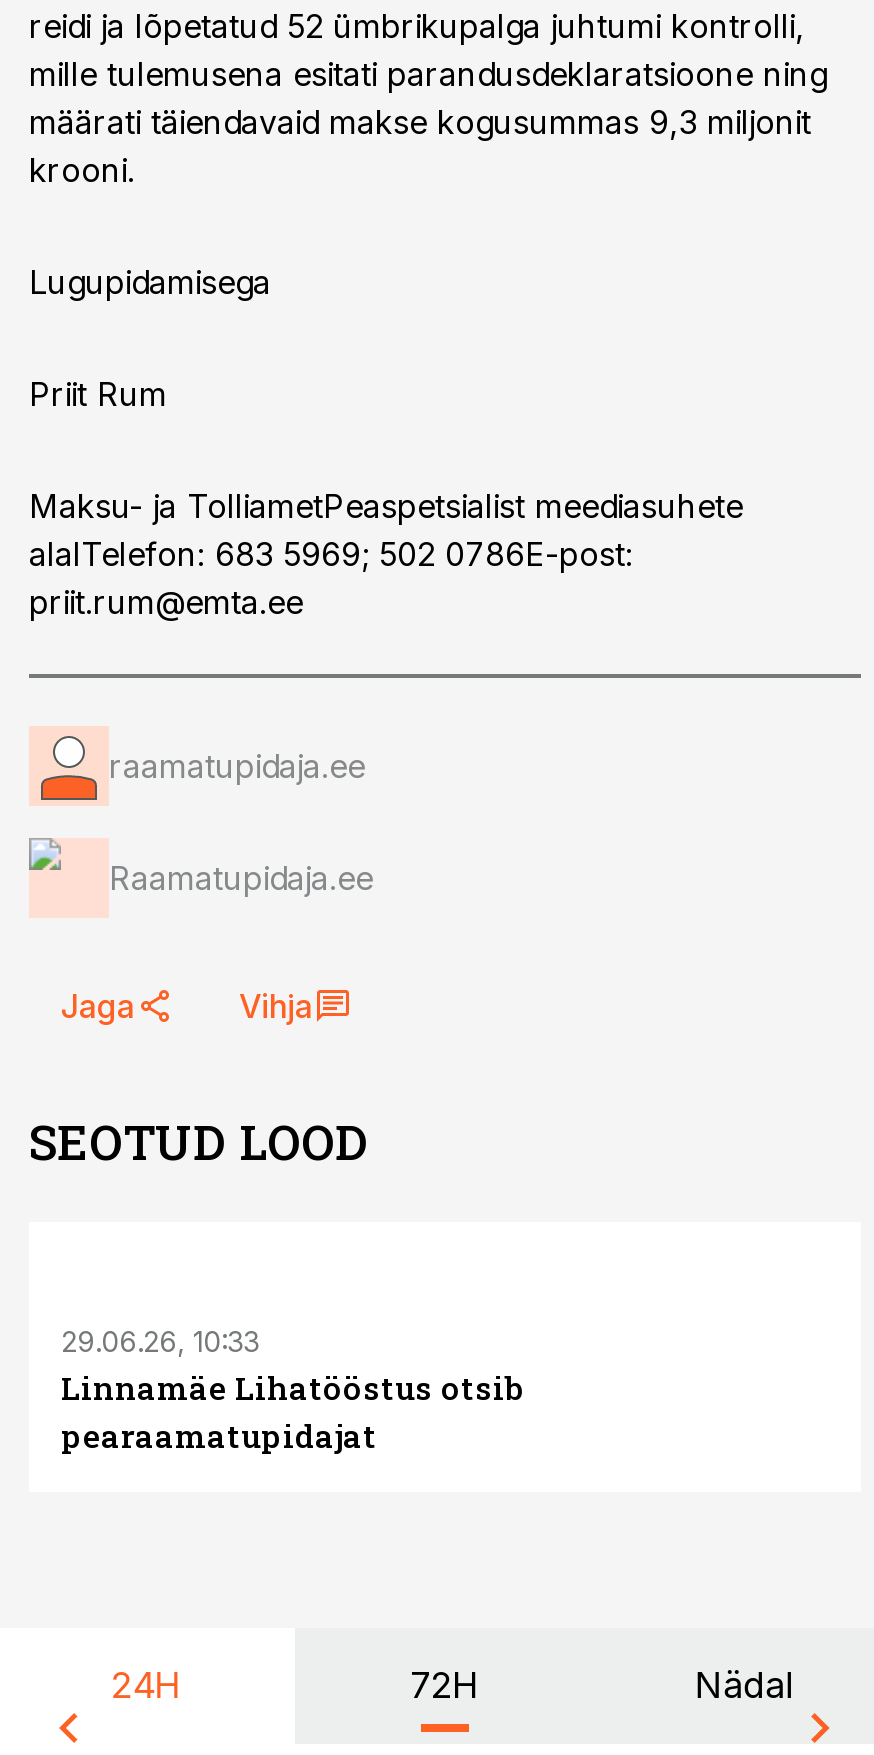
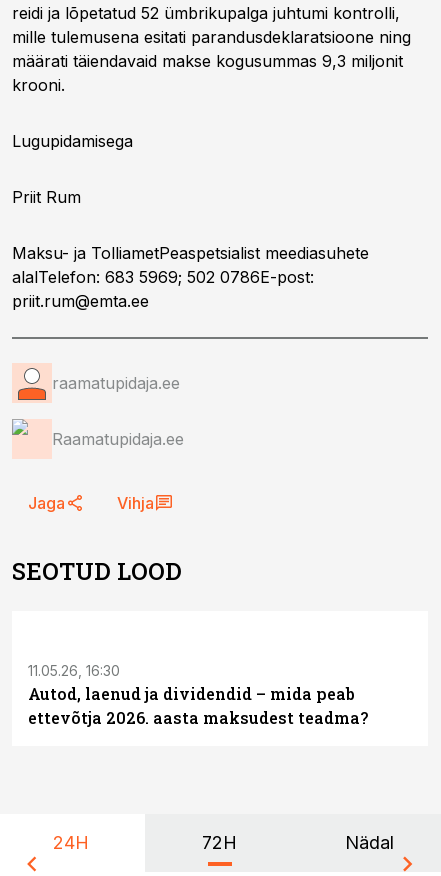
- 29.06.26, 10:33
- Linnamäe Lihatööstus otsib
- pearaamatupidajat
+ 11.05.26, 16:30
+ Autod, laenud ja dividendid – mida peab
+ ettevõtja 2026. aasta maksudest teadma?
